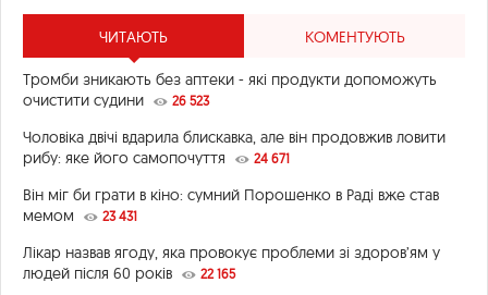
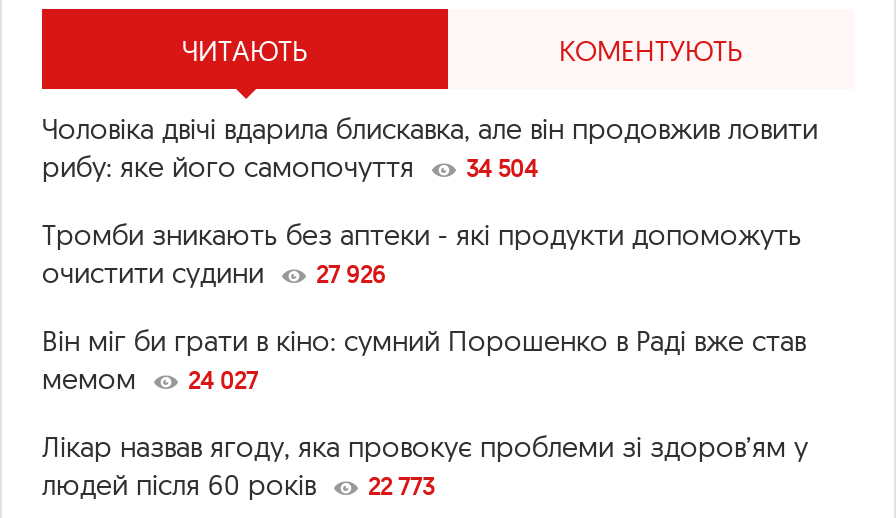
+ 34 504

moved down: Тромби зникають без аптеки - які продукти допоможуть | очистити судини

- 26 523
- 24 671
+ 27 926

moved up: Чоловіка двічі вдарила блискавка, але він продовжив ловити | рибу: яке його самопочуття

- мемом 23 431
+ мемом 24 027

- людей після 60 років 22 165
+ людей після 60 років 22 773
